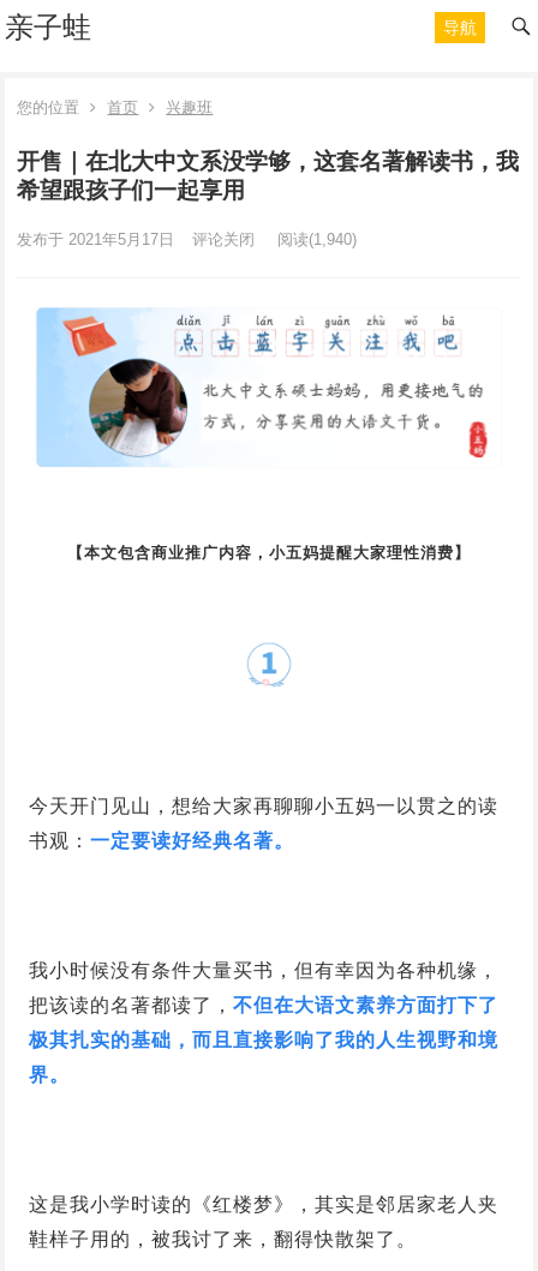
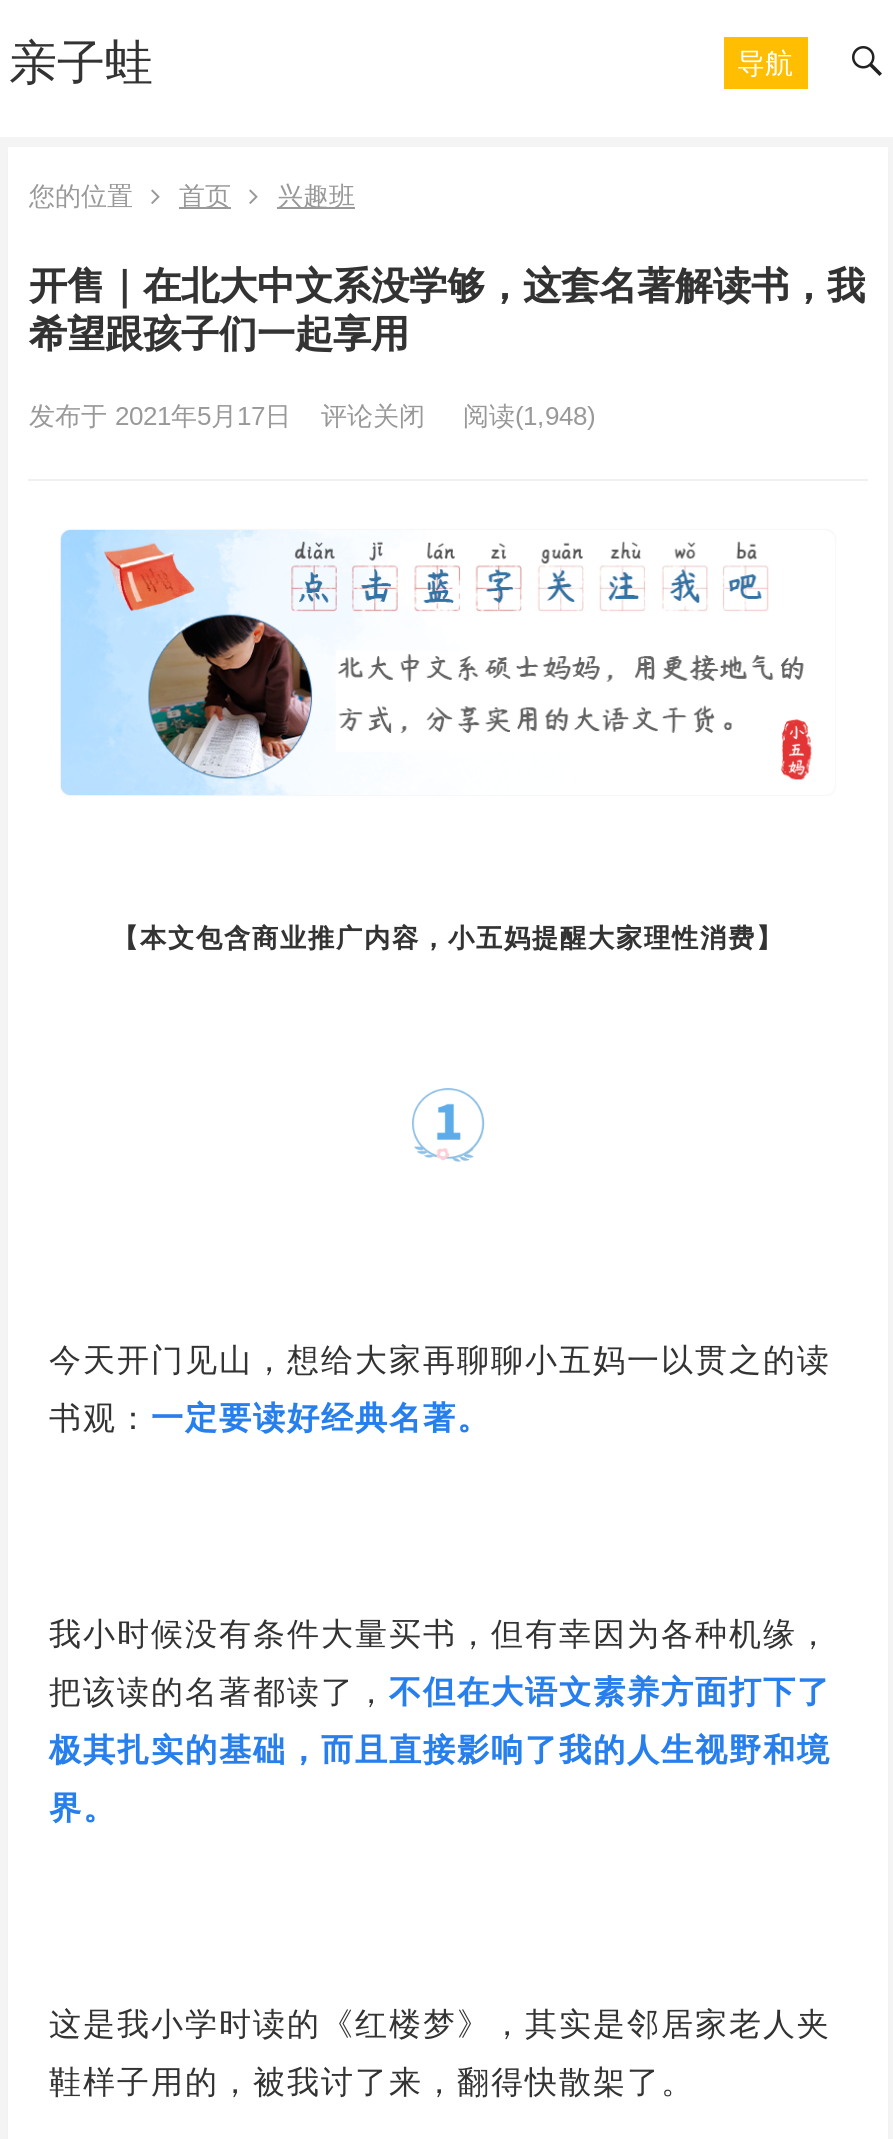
- 发布于 2021年5月17日 评论关闭 阅读(1,940)
+ 发布于 2021年5月17日 评论关闭 阅读(1,948)
